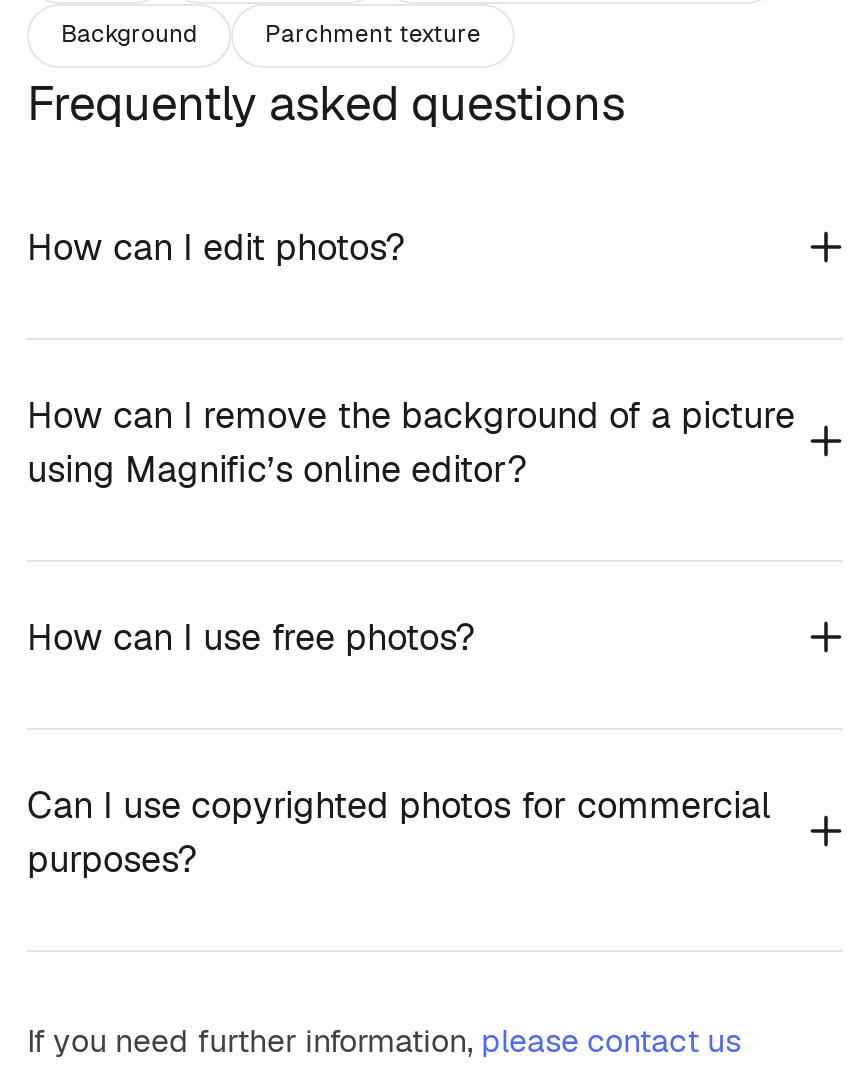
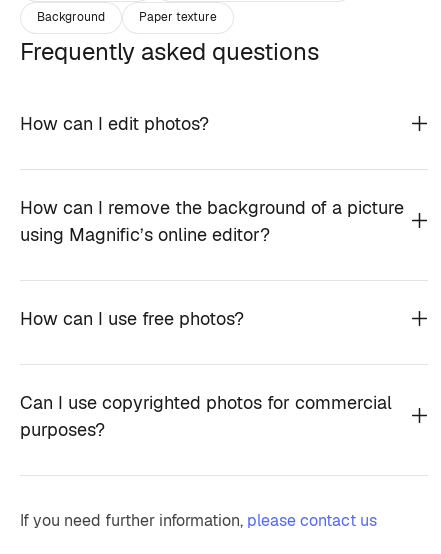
- Parchment texture
+ Paper texture
